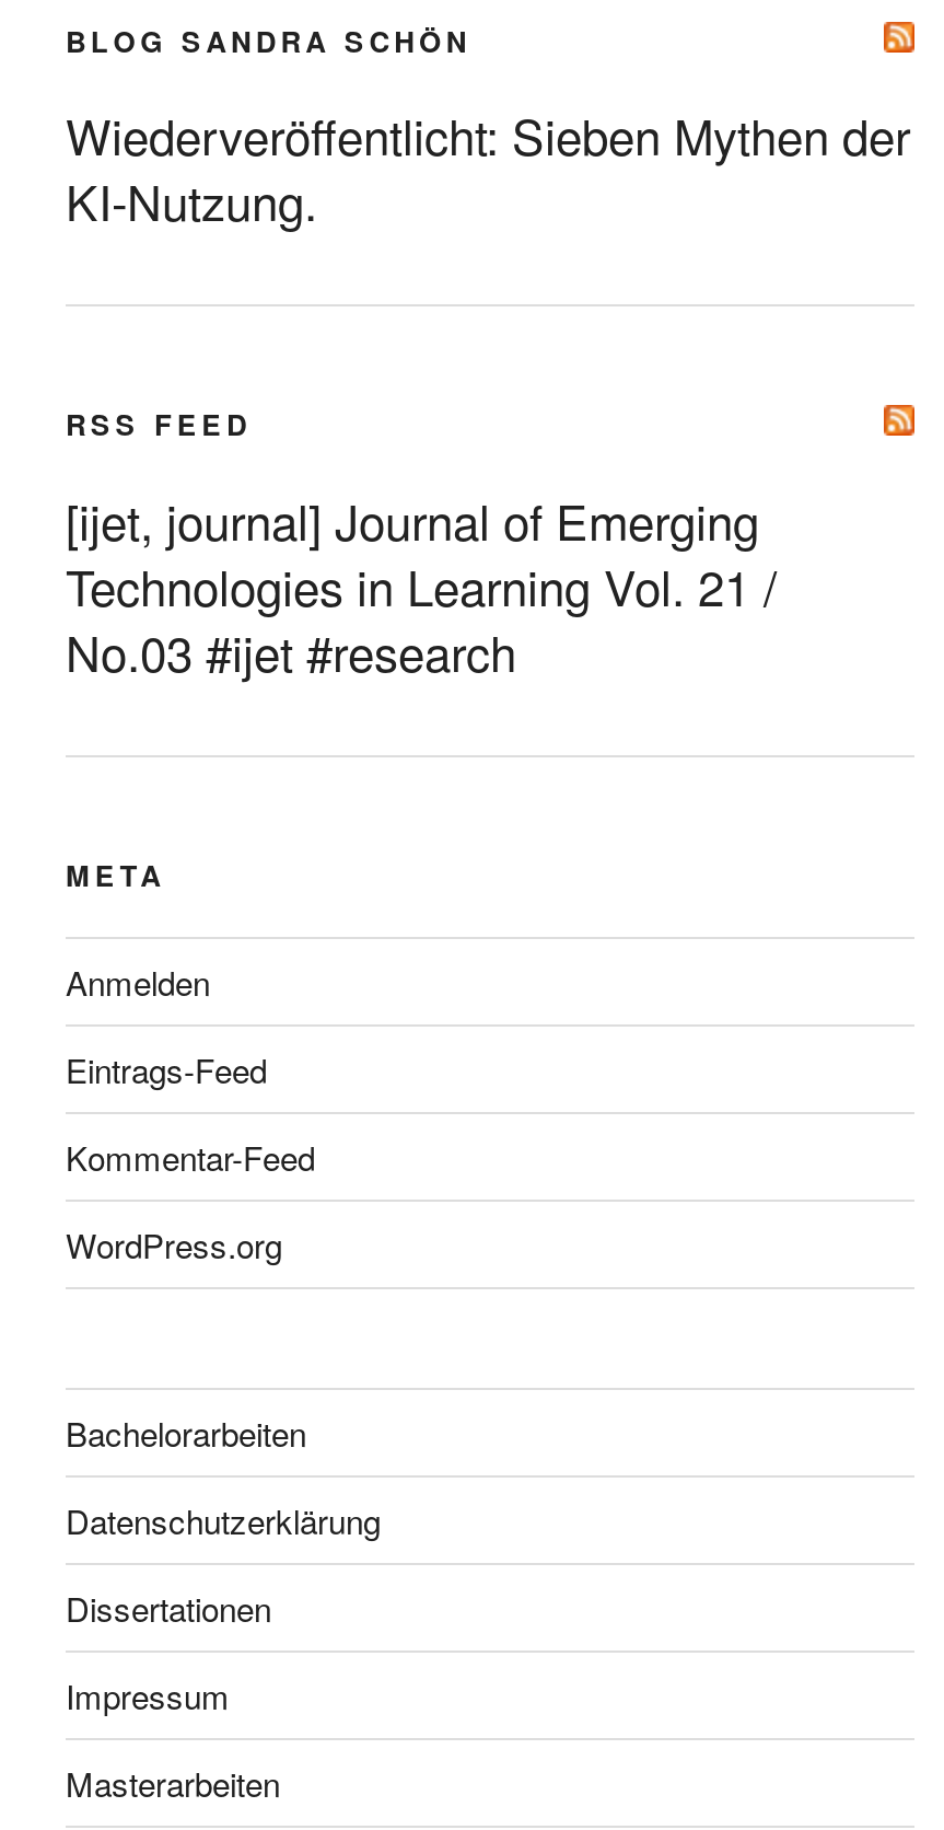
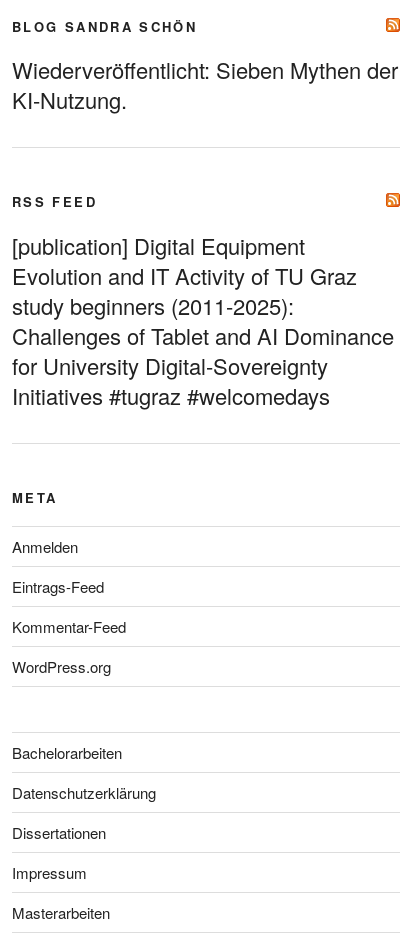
- [ijet, journal] Journal of Emerging
- Technologies in Learning Vol. 21 /
- No.03 #ijet #research
+ [publication] Digital Equipment
+ Evolution and IT Activity of TU Graz
+ study beginners (2011-2025):
+ Challenges of Tablet and AI Dominance
+ for University Digital-Sovereignty
+ Initiatives #tugraz #welcomedays
